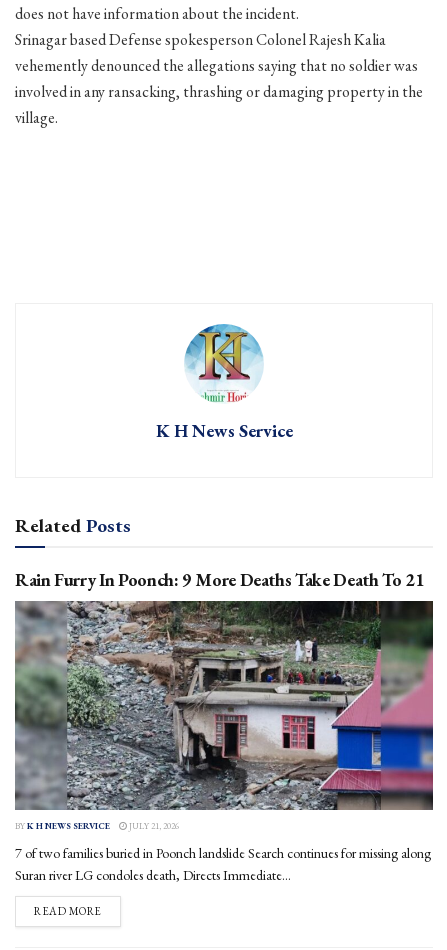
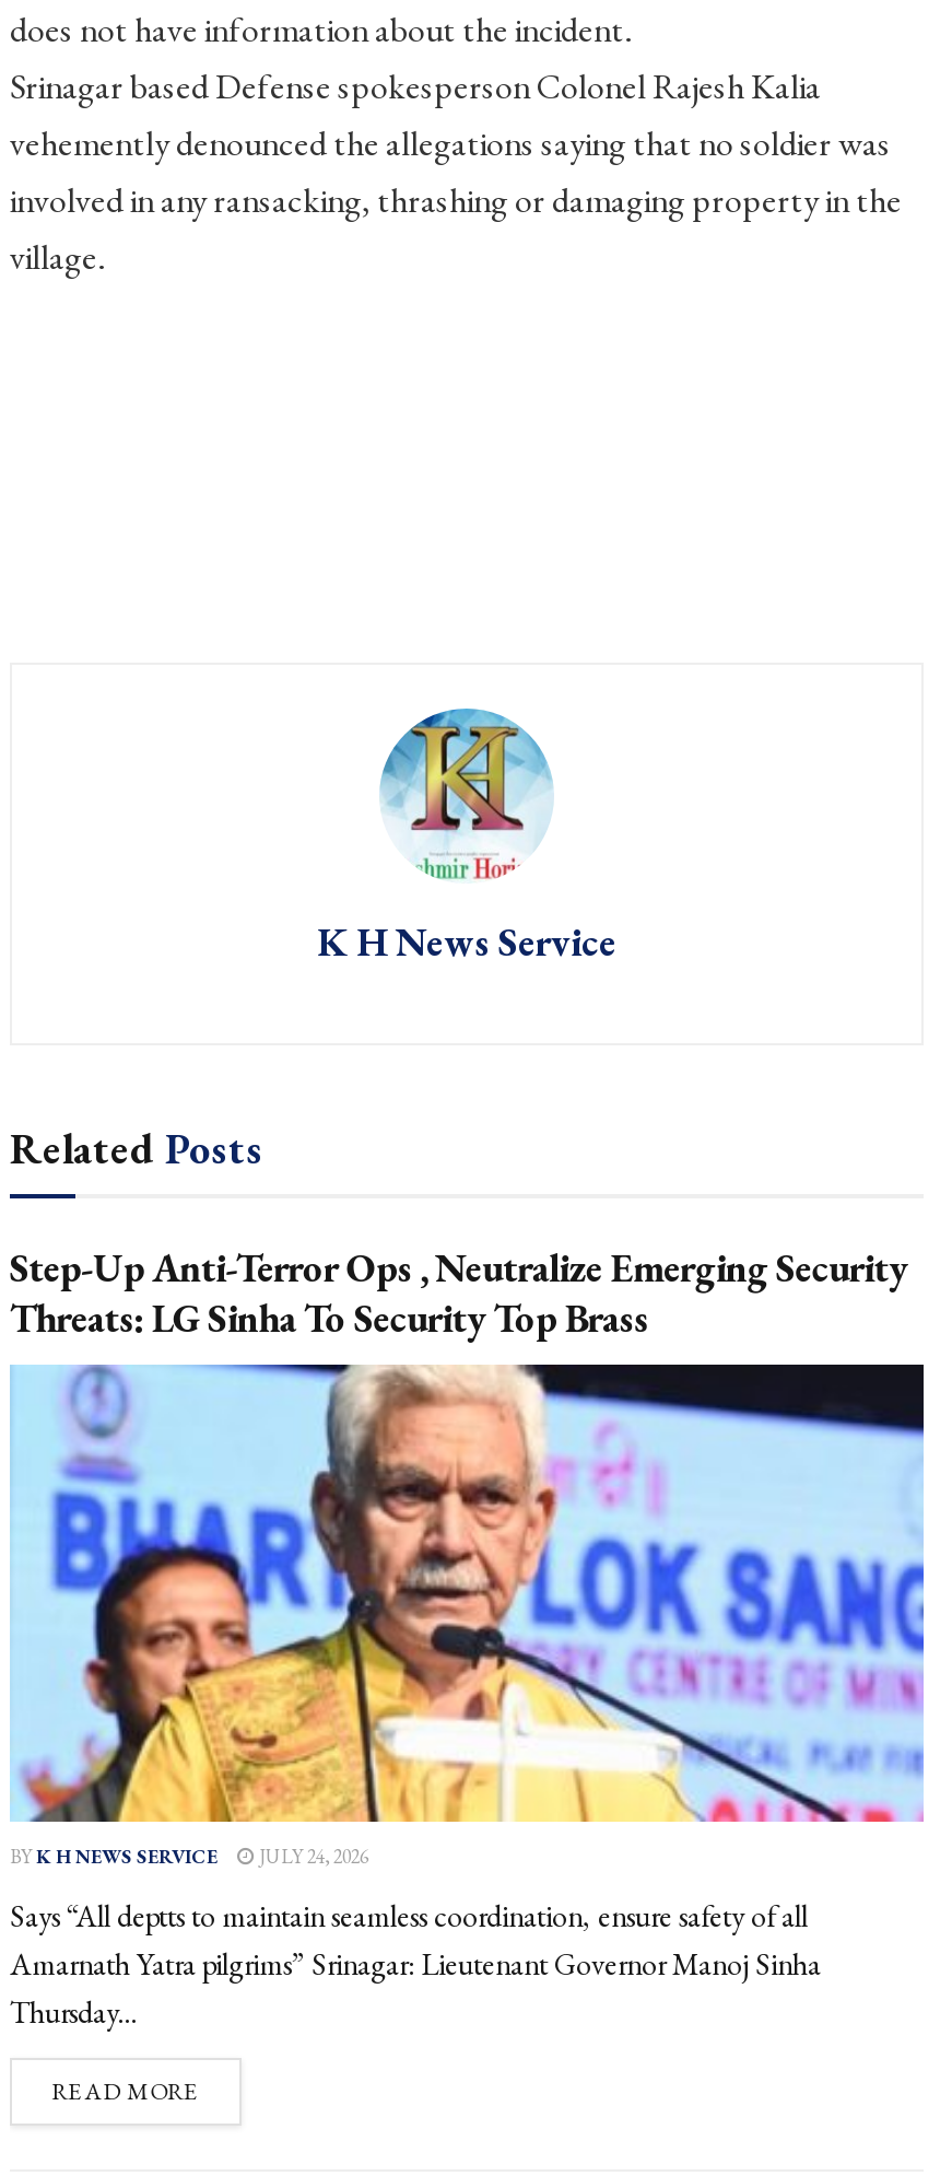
- Rain Furry In Poonch: 9 More Deaths Take Death To 21
+ Step-Up Anti-Terror Ops , Neutralize Emerging Security
+ Threats: LG Sinha To Security Top Brass

- [image]
- BY K H NEWS SERVICE JULY 21, 2026
+ [image]
+ BY K H NEWS SERVICE JULY 24, 2026

- 7 of two families buried in Poonch landslide Search continues for missing along
- Suran river LG condoles death, Directs Immediate...
+ Says “All deptts to maintain seamless coordination, ensure safety of all
+ Amarnath Yatra pilgrims” Srinagar: Lieutenant Governor Manoj Sinha
+ Thursday...
